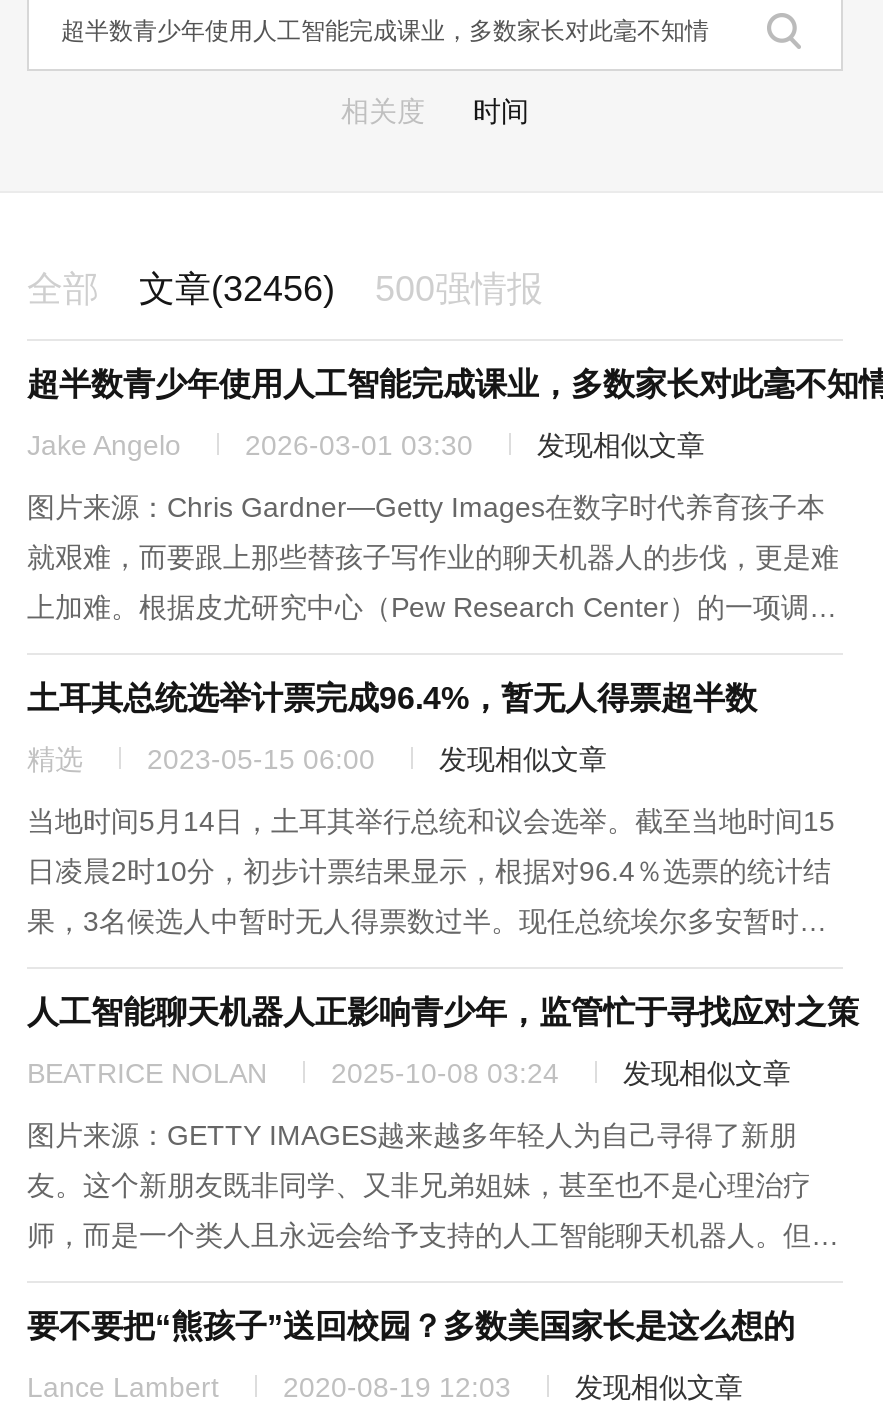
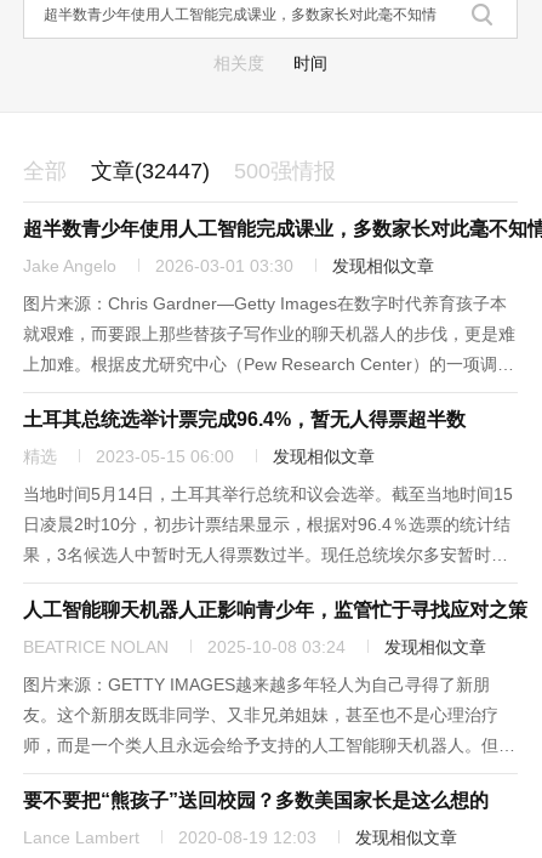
- 全部 文章(32456) 500强情报
+ 全部 文章(32447) 500强情报
